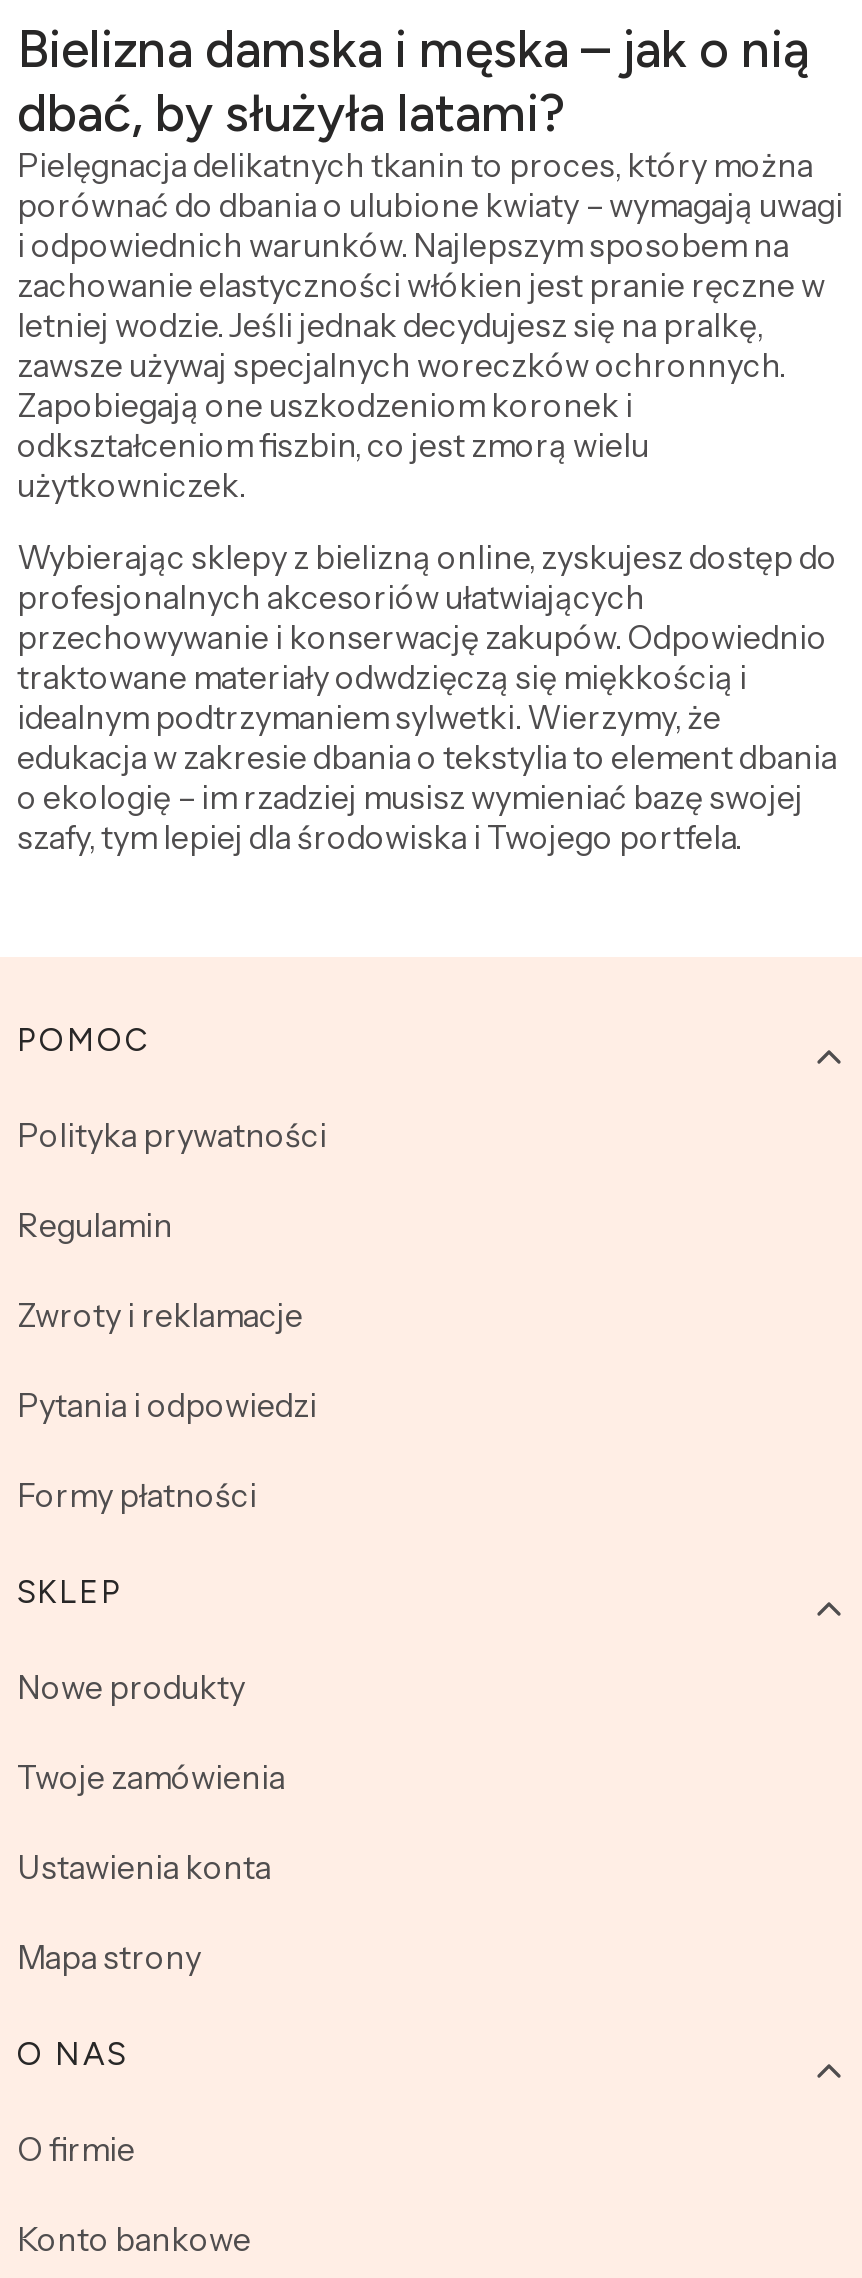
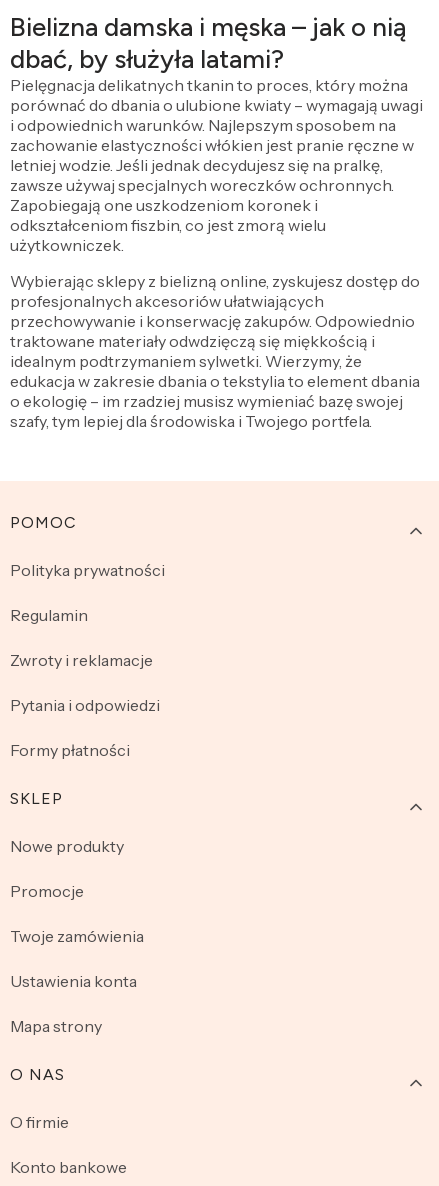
+ Promocje
